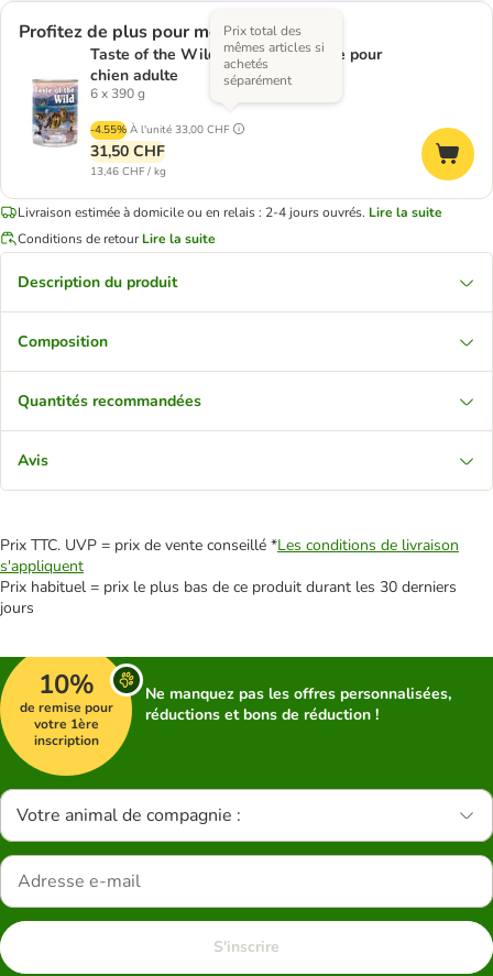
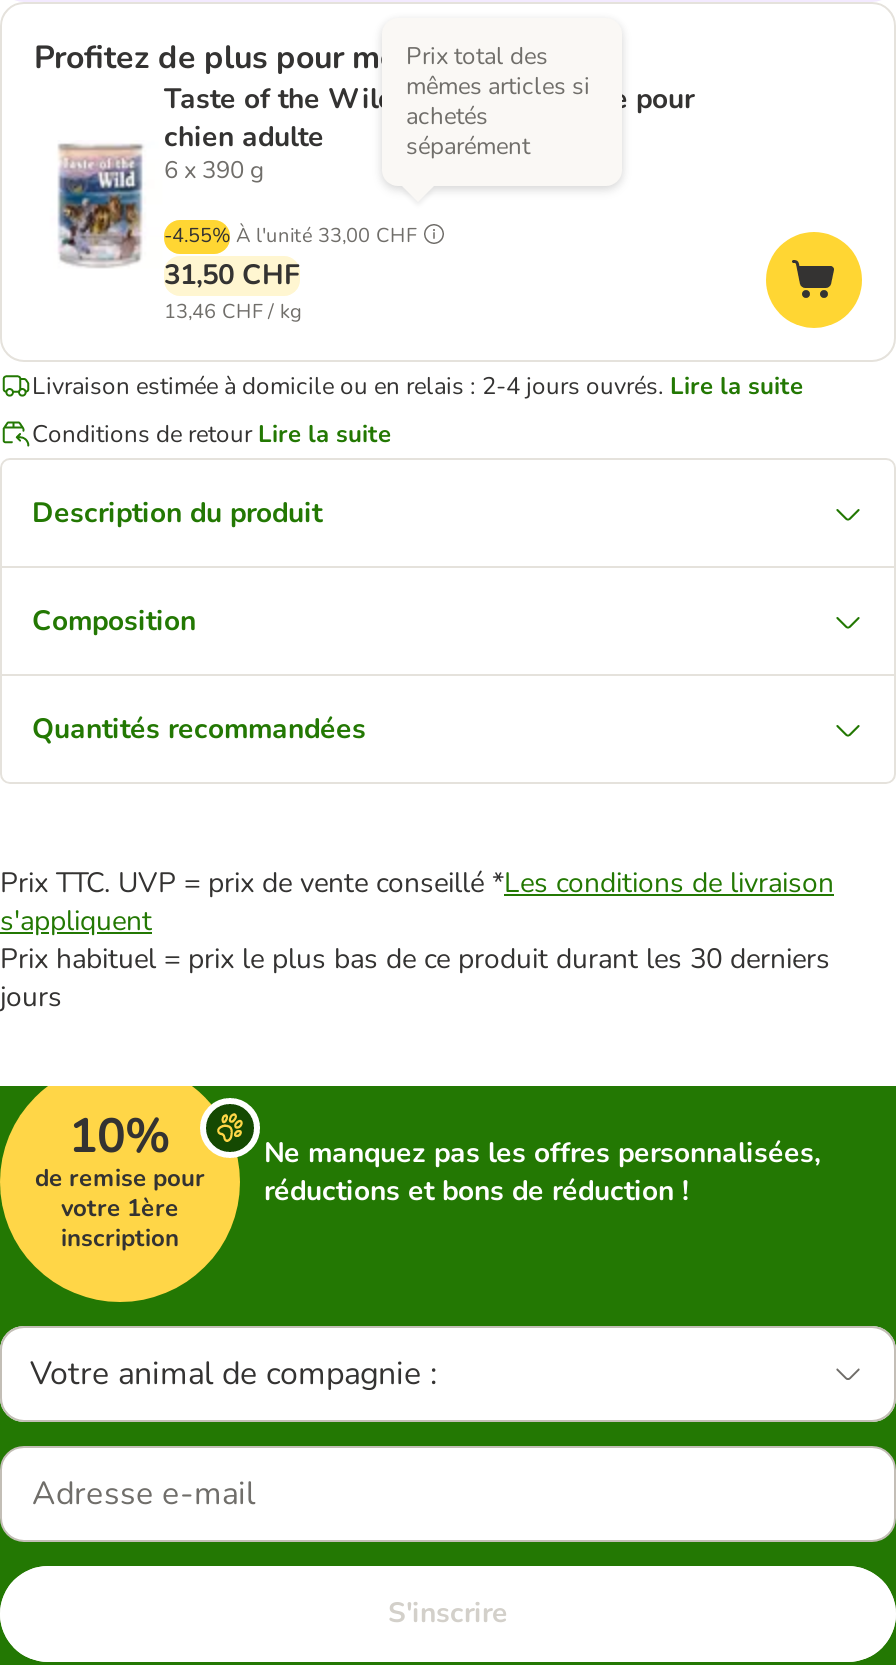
- Avis
